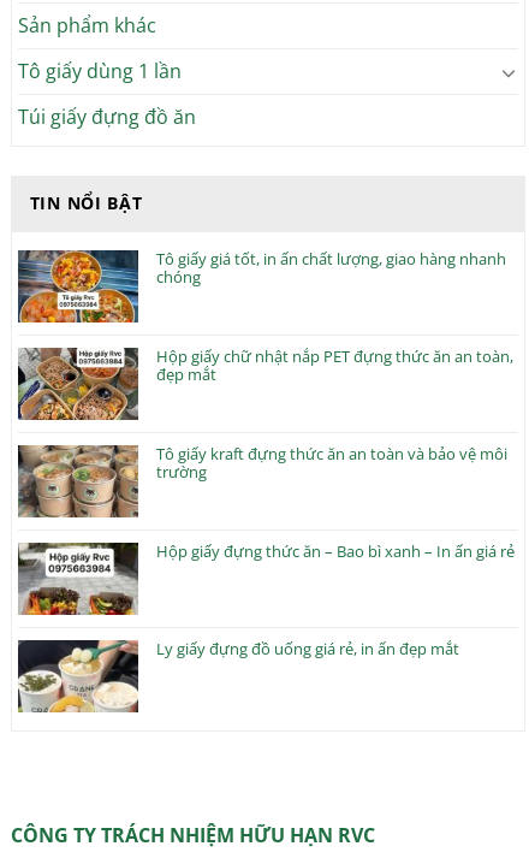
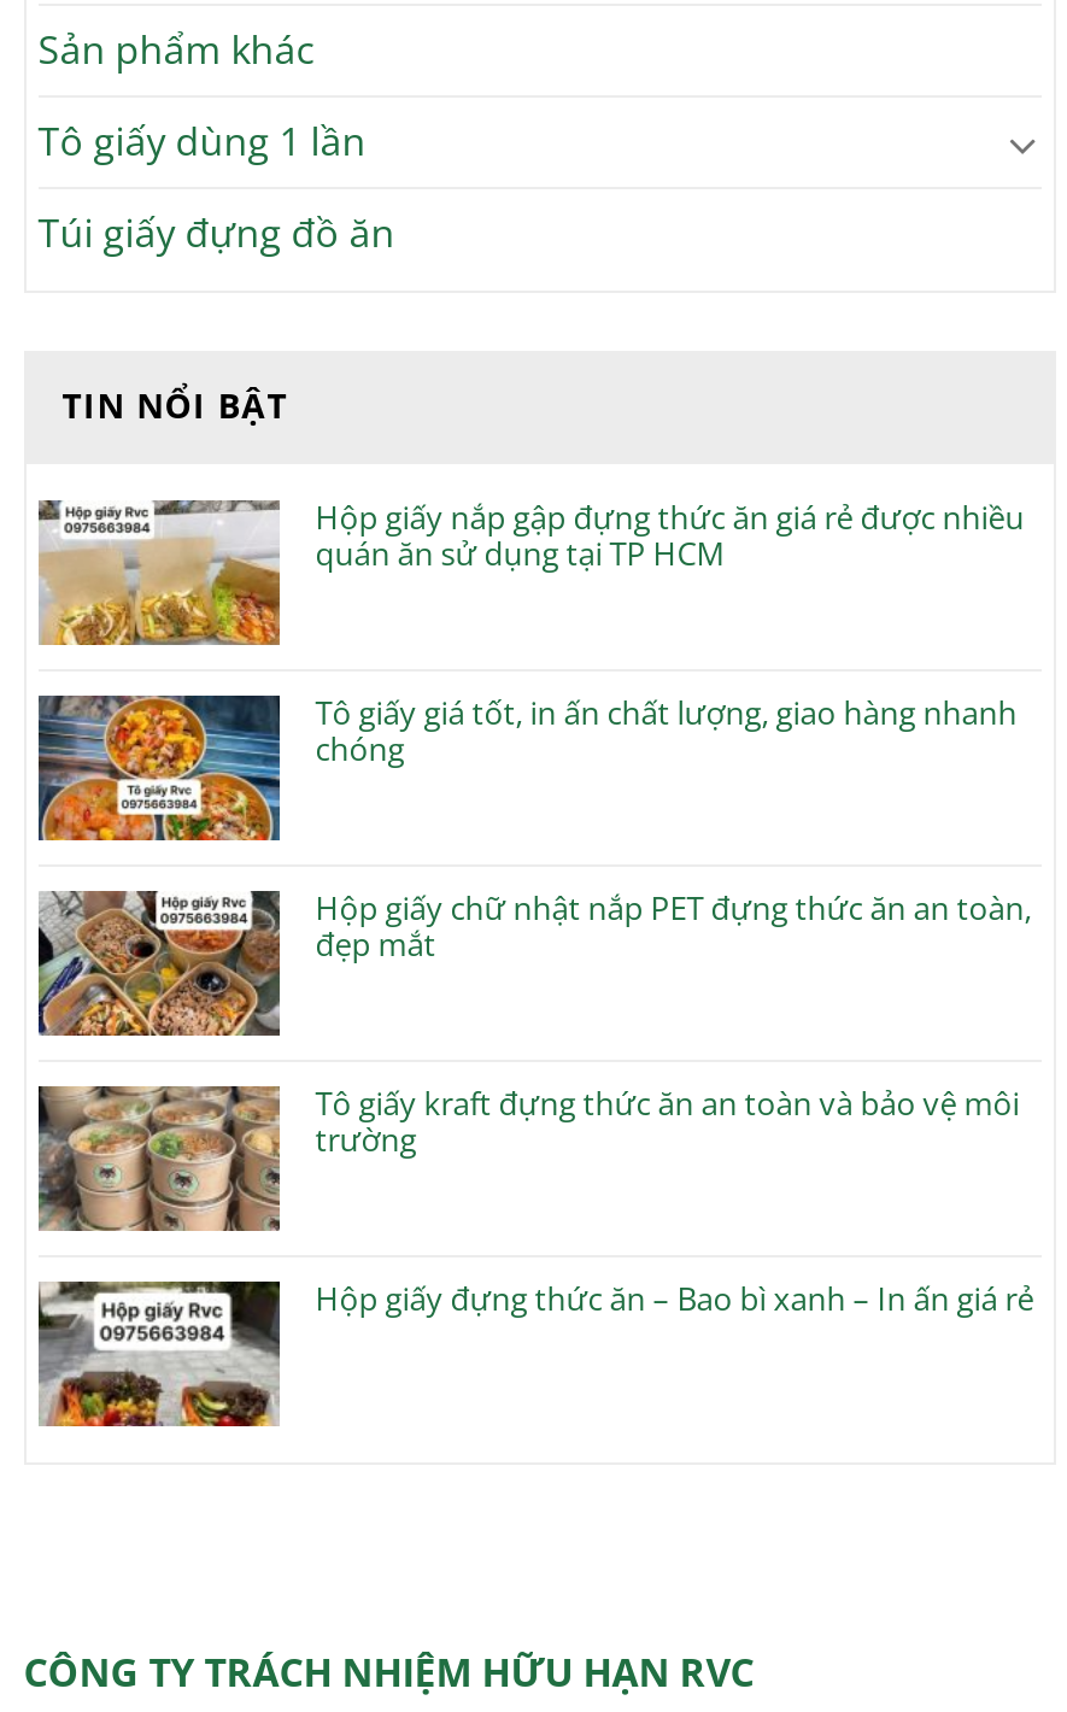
+ [image]
+ Hộp giấy nắp gập đựng thức ăn giá rẻ được nhiều
+ quán ăn sử dụng tại TP HCM

moved down: [image] | Tô giấy giá tốt, in ấn chất lượng, giao hàng nhanh | chóng | Hộp giấy chữ nhật nắp PET đựng thức ăn an toàn, | đẹp mắt | Tô giấy kraft đựng thức ăn an toàn và bảo vệ môi | trường | Hộp giấy đựng thức ăn – Bao bì xanh – In ấn giá rẻ

moved down: [image]

- [image]
- Ly giấy đựng đồ uống giá rẻ, in ấn đẹp mắt
